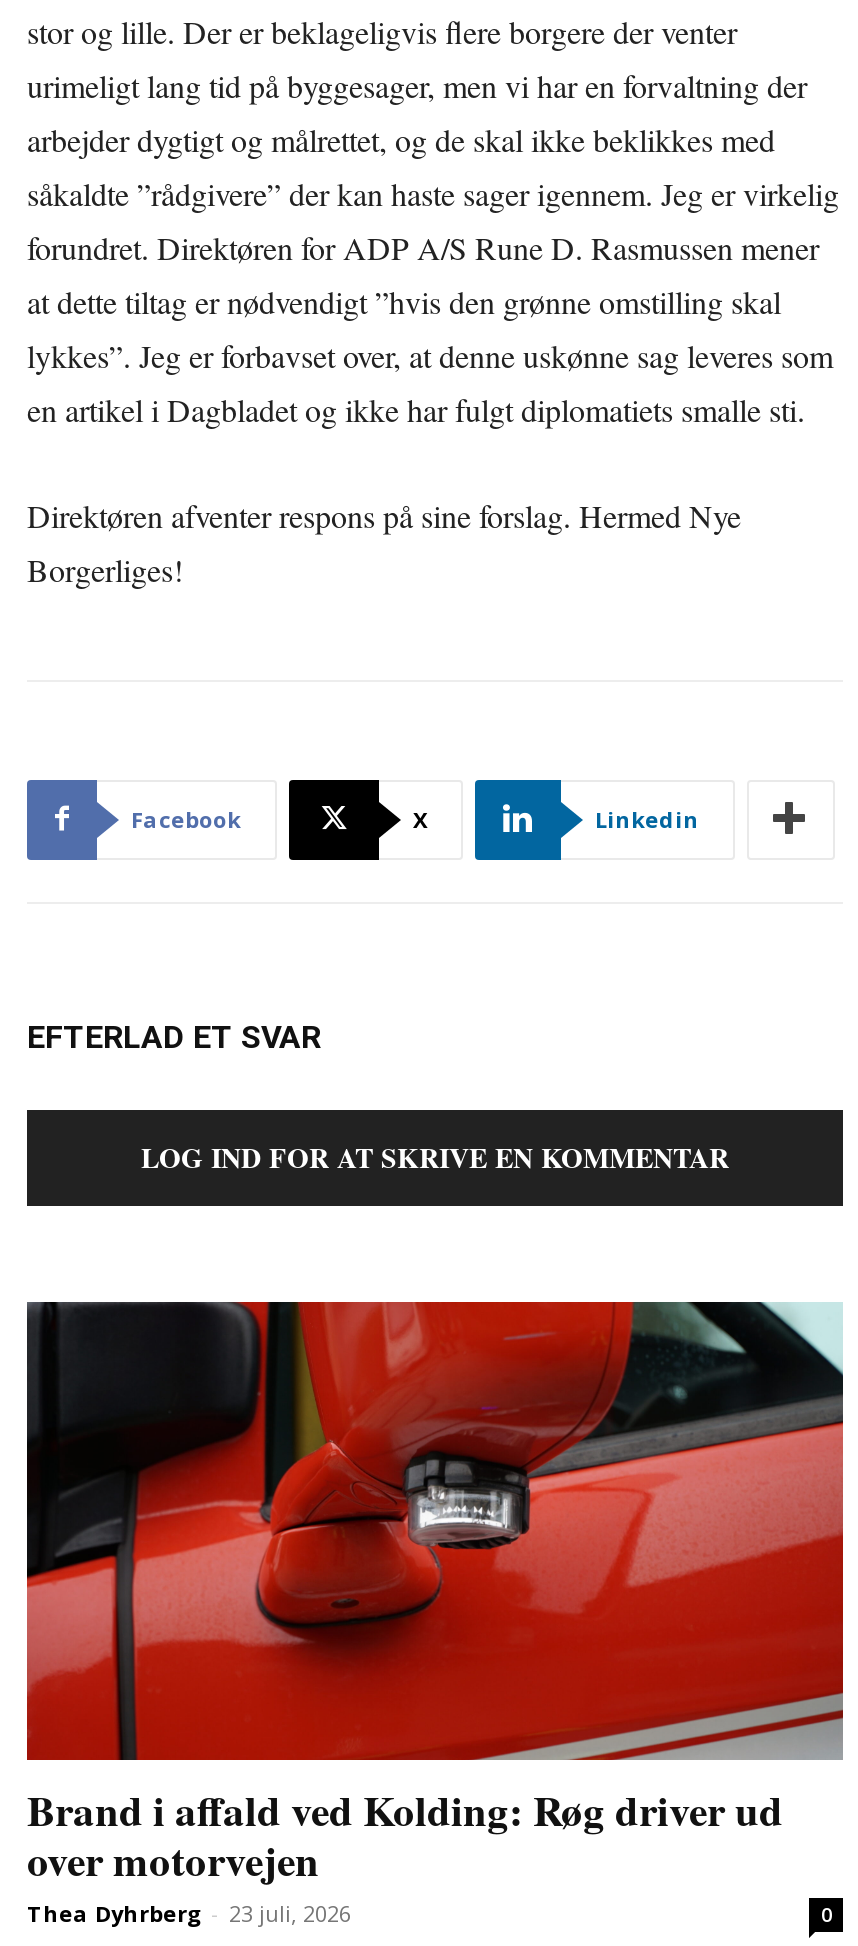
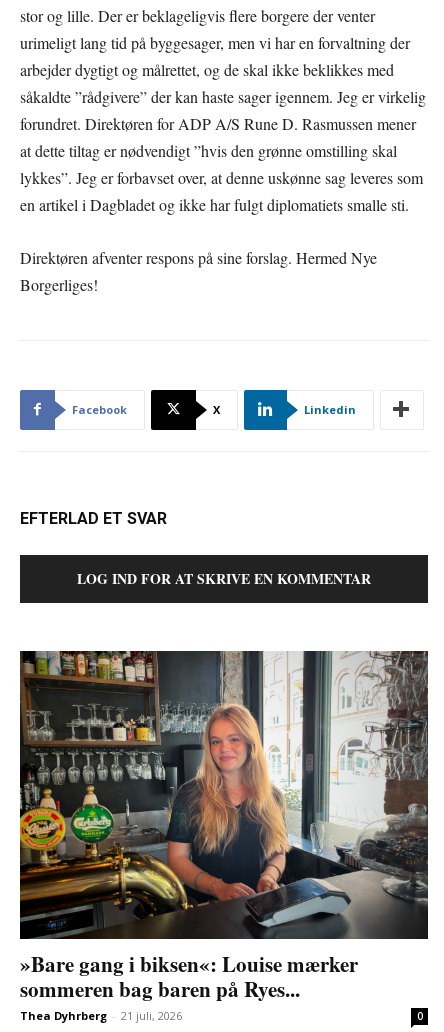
- [image]
- Brand i affald ved Kolding: Røg driver ud
- over motorvejen
- Thea Dyhrberg - 23 juli, 2026
+ [image]
+ »Bare gang i biksen«: Louise mærker
+ sommeren bag baren på Ryes...
+ Thea Dyhrberg - 21 juli, 2026
